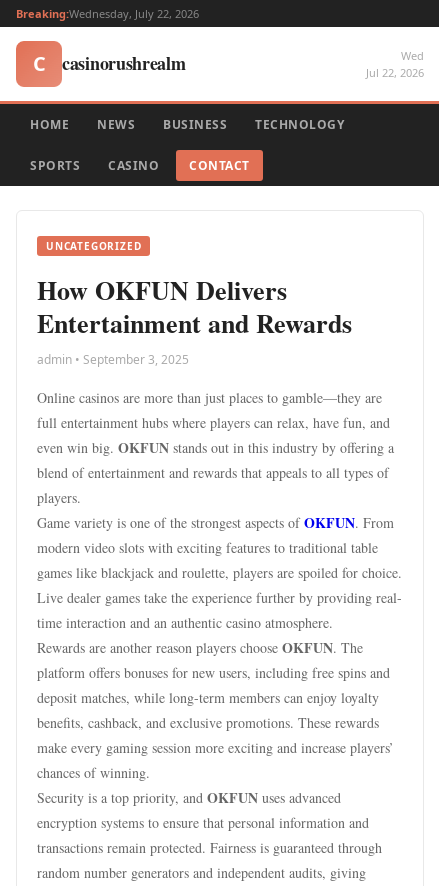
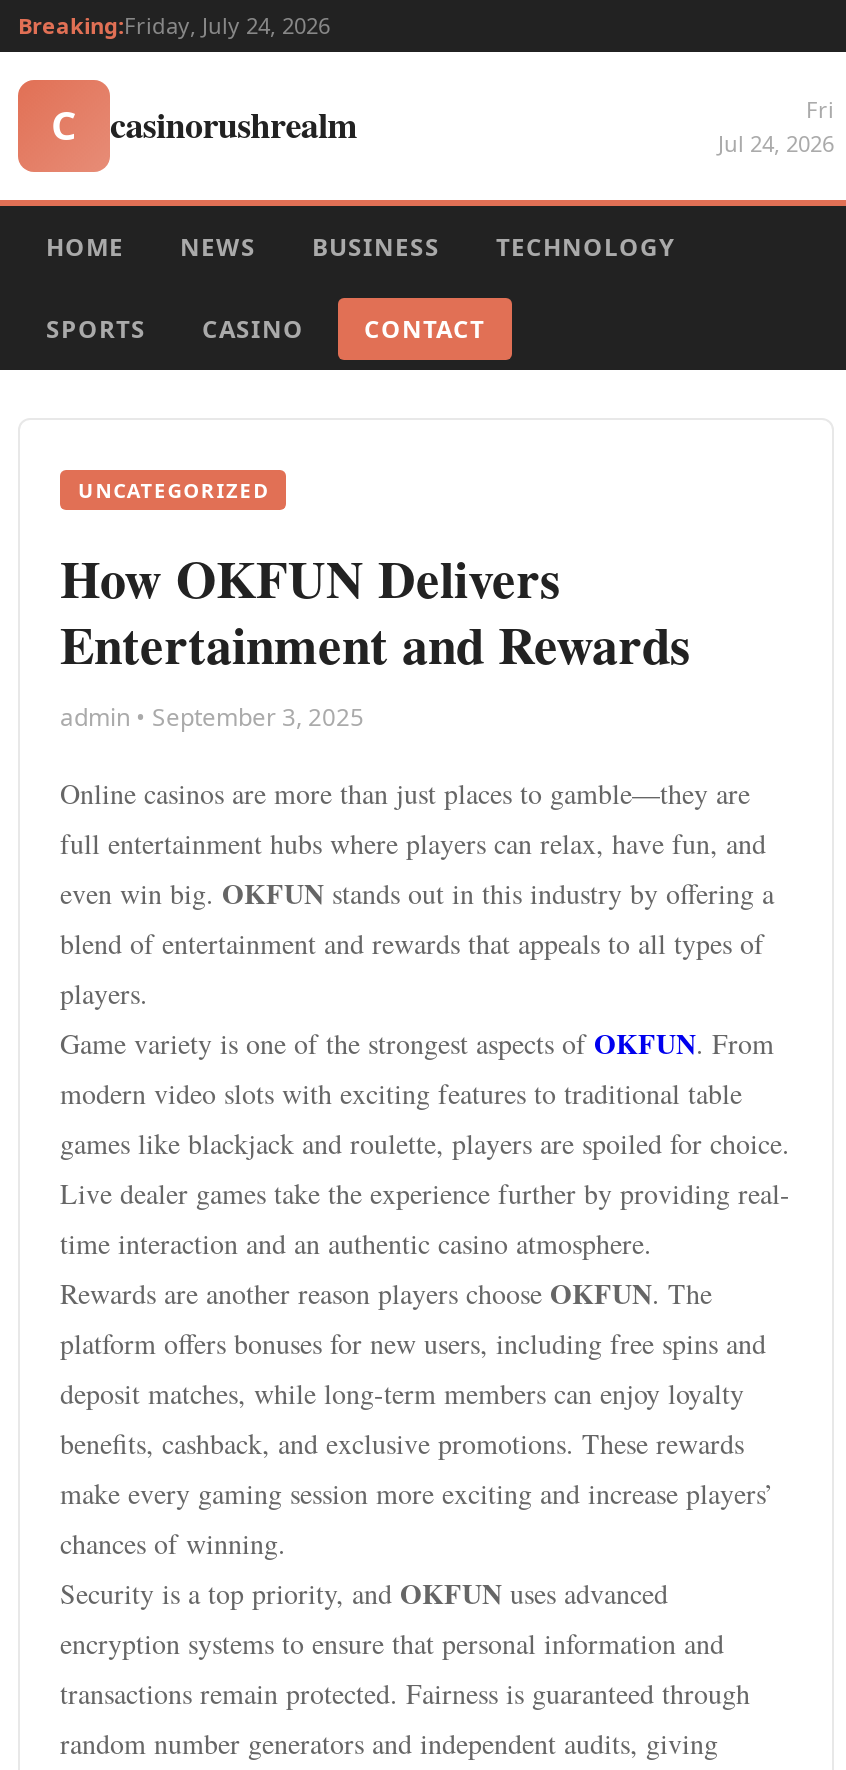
- Breaking:Wednesday, July 22, 2026
+ Breaking:Friday, July 24, 2026

- Wed
- Jul 22, 2026
+ Fri
+ Jul 24, 2026
